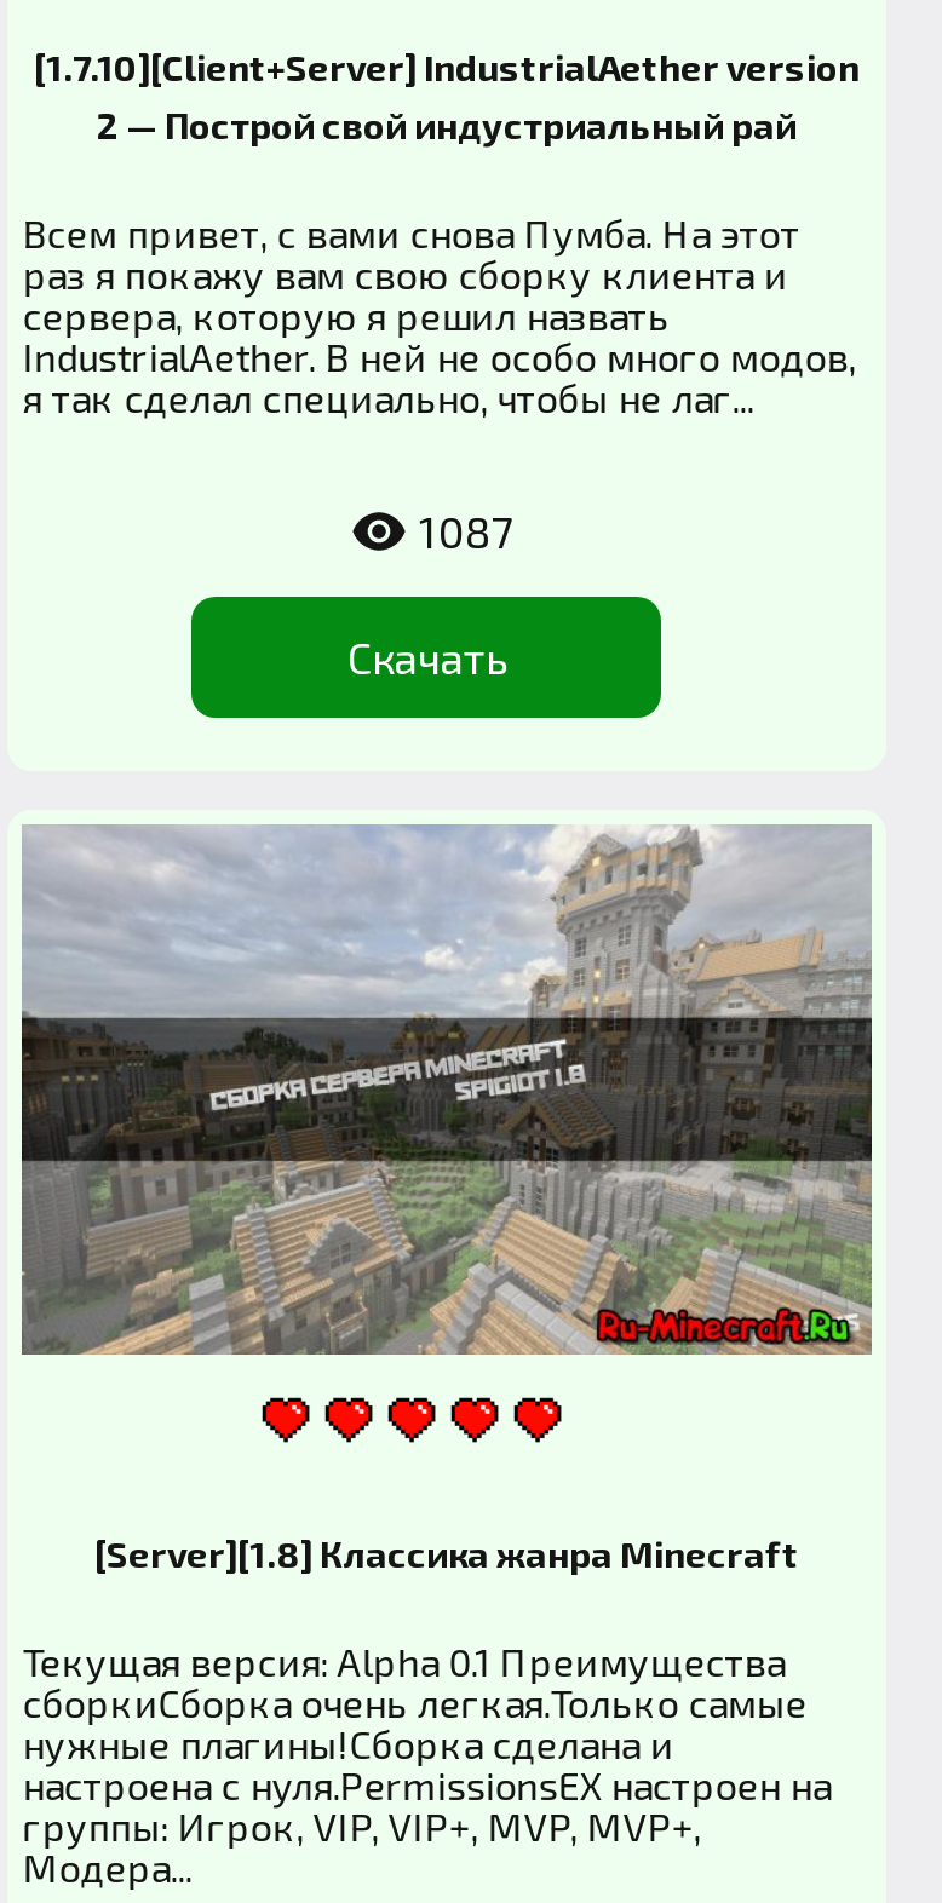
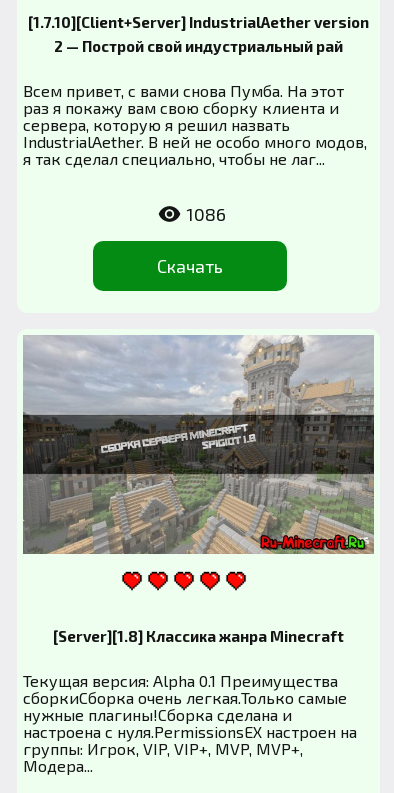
- 1087
+ 1086
